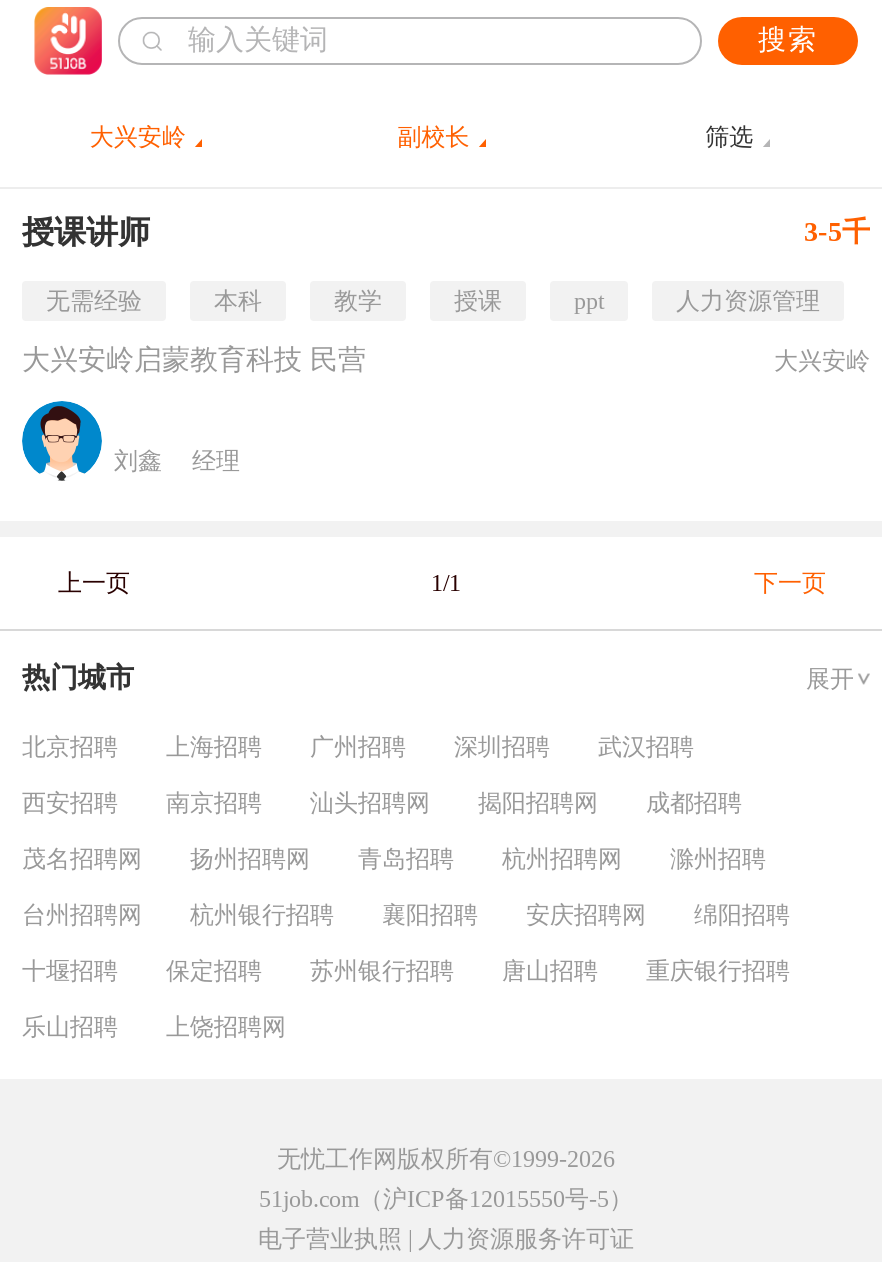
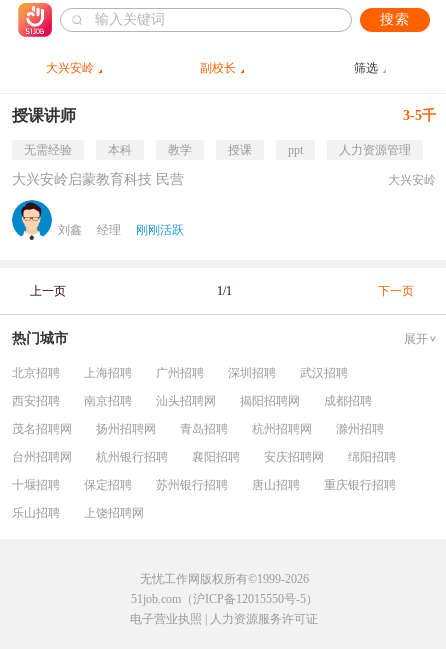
+ 刚刚活跃
